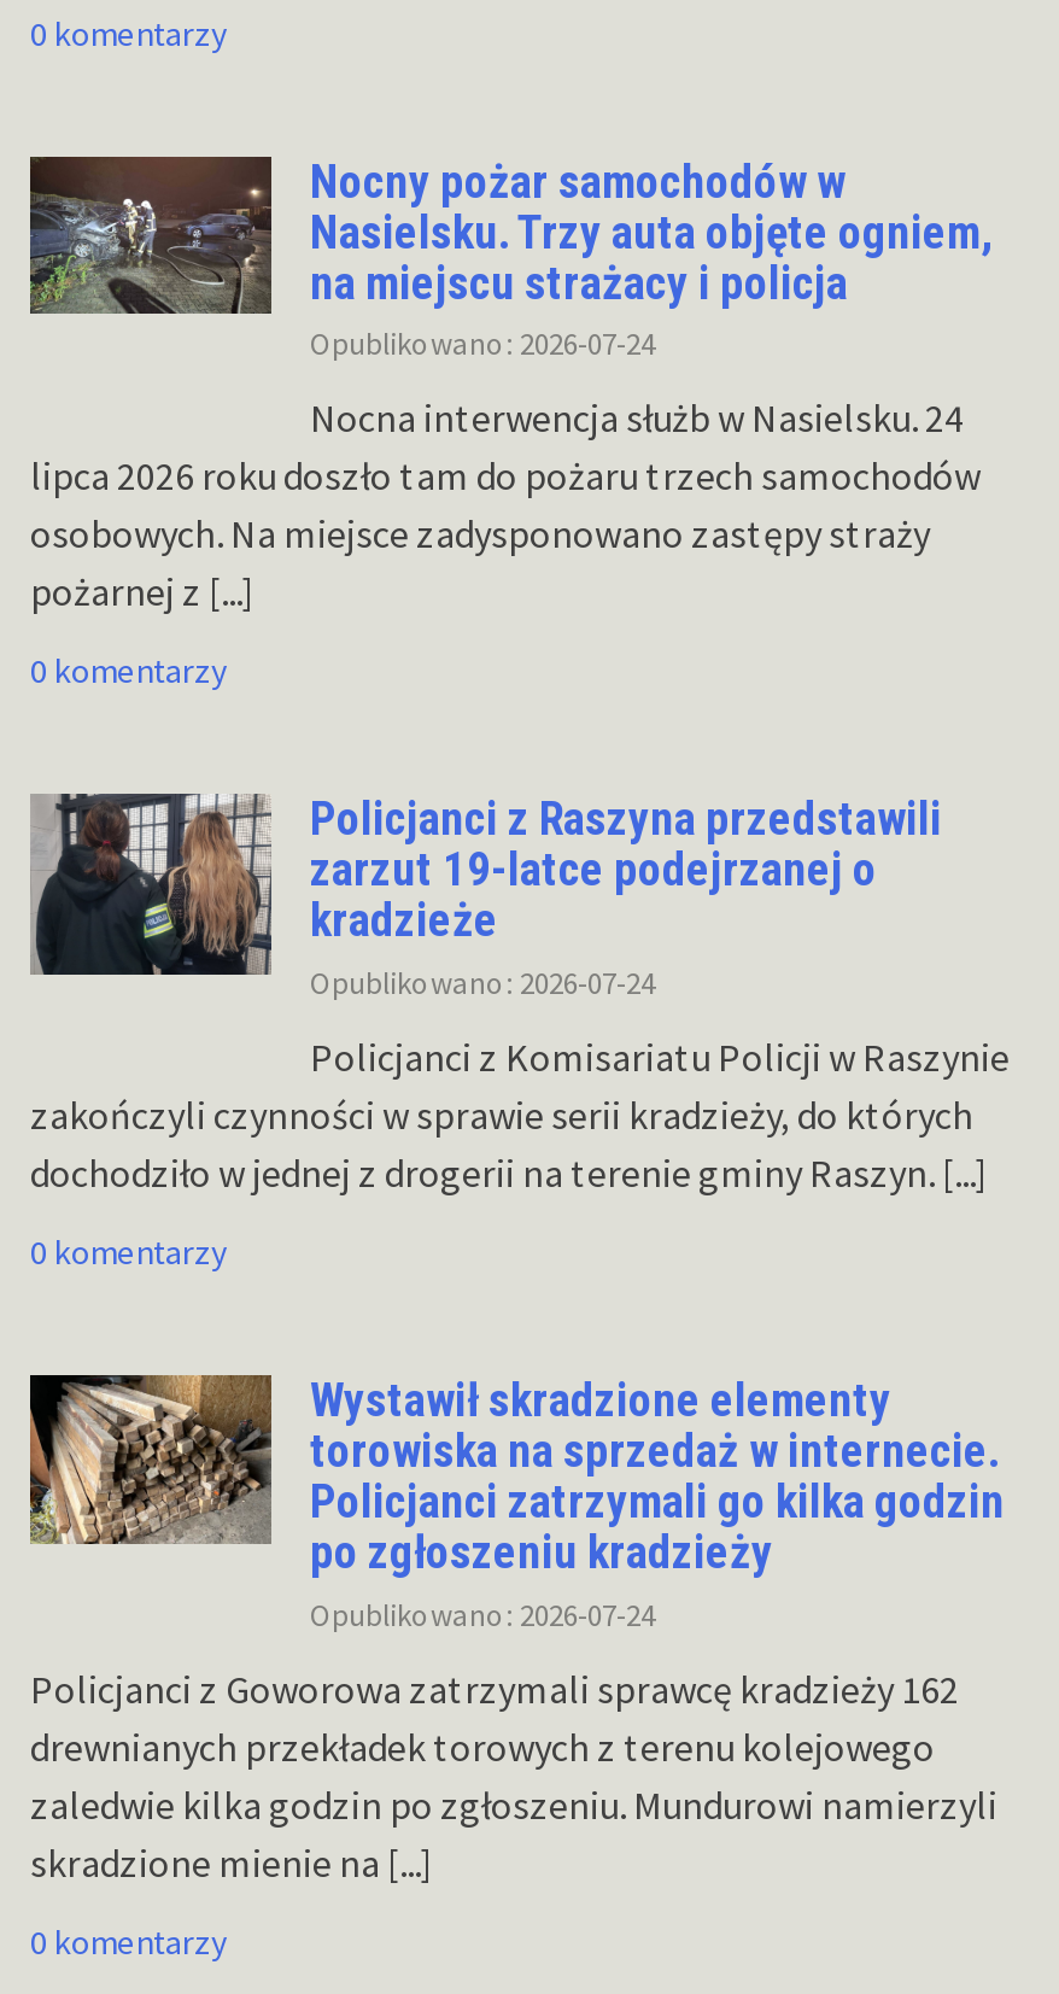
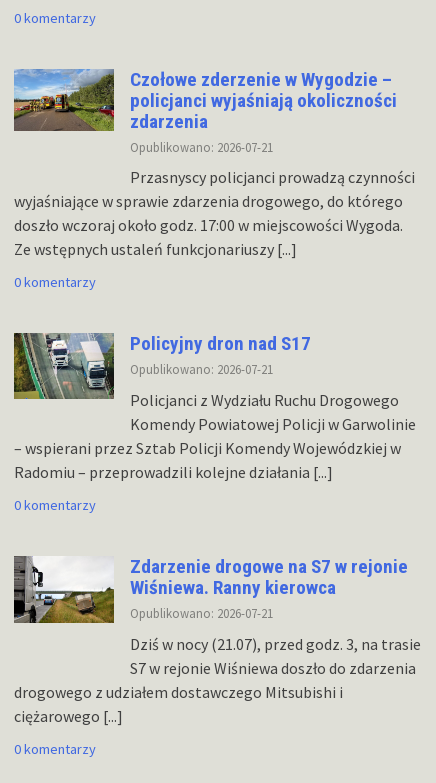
- [image]
- Nocny pożar samochodów w
- Nasielsku. Trzy auta objęte ogniem,
- na miejscu strażacy i policja
- Opublikowano: 2026-07-24
+ [image]
+ Czołowe zderzenie w Wygodzie –
+ policjanci wyjaśniają okoliczności
+ zdarzenia
+ Opublikowano: 2026-07-21

- Nocna interwencja służb w Nasielsku. 24
- lipca 2026 roku doszło tam do pożaru trzech samochodów
- osobowych. Na miejsce zadysponowano zastępy straży
- pożarnej z [...]
+ Przasnyscy policjanci prowadzą czynności
+ wyjaśniające w sprawie zdarzenia drogowego, do którego
+ doszło wczoraj około godz. 17:00 w miejscowości Wygoda.
+ Ze wstępnych ustaleń funkcjonariuszy [...]

- [image]
- Policjanci z Raszyna przedstawili
- zarzut 19-latce podejrzanej o
- kradzieże
- Opublikowano: 2026-07-24
+ [image]
+ Policyjny dron nad S17
+ Opublikowano: 2026-07-21

- Policjanci z Komisariatu Policji w Raszynie
- zakończyli czynności w sprawie serii kradzieży, do których
- dochodziło w jednej z drogerii na terenie gminy Raszyn. [...]
+ Policjanci z Wydziału Ruchu Drogowego
+ Komendy Powiatowej Policji w Garwolinie
+ – wspierani przez Sztab Policji Komendy Wojewódzkiej w
+ Radomiu – przeprowadzili kolejne działania [...]

- [image]
- Wystawił skradzione elementy
- torowiska na sprzedaż w internecie.
- Policjanci zatrzymali go kilka godzin
- po zgłoszeniu kradzieży
- Opublikowano: 2026-07-24
+ [image]
+ Zdarzenie drogowe na S7 w rejonie
+ Wiśniewa. Ranny kierowca
+ Opublikowano: 2026-07-21

- Policjanci z Goworowa zatrzymali sprawcę kradzieży 162
- drewnianych przekładek torowych z terenu kolejowego
- zaledwie kilka godzin po zgłoszeniu. Mundurowi namierzyli
- skradzione mienie na [...]
+ Dziś w nocy (21.07), przed godz. 3, na trasie
+ S7 w rejonie Wiśniewa doszło do zdarzenia
+ drogowego z udziałem dostawczego Mitsubishi i
+ ciężarowego [...]
